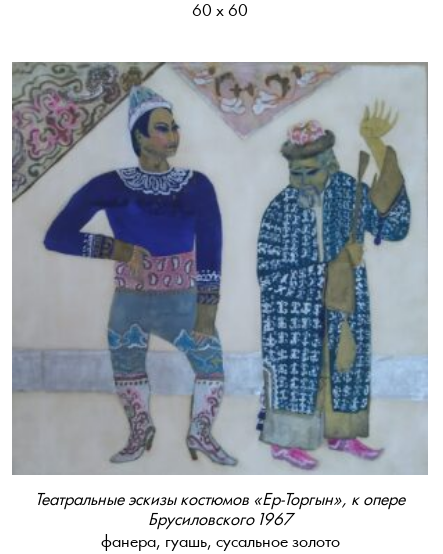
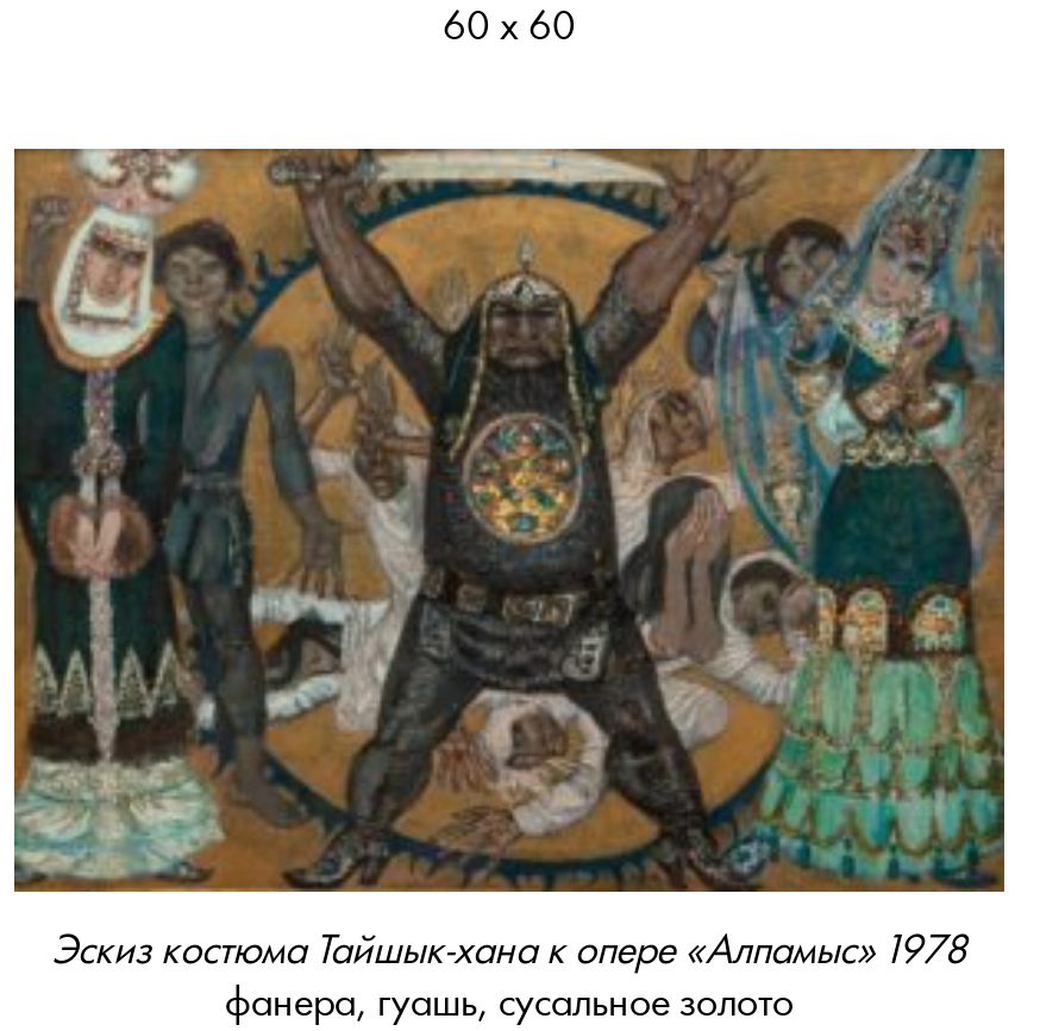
- [image]
- Театральные эскизы костюмов «Ер-Торгын», к опере
- Брусиловского 1967
+ [image]
+ Эскиз костюма Тайшык-хана к опере «Алпамыс» 1978
